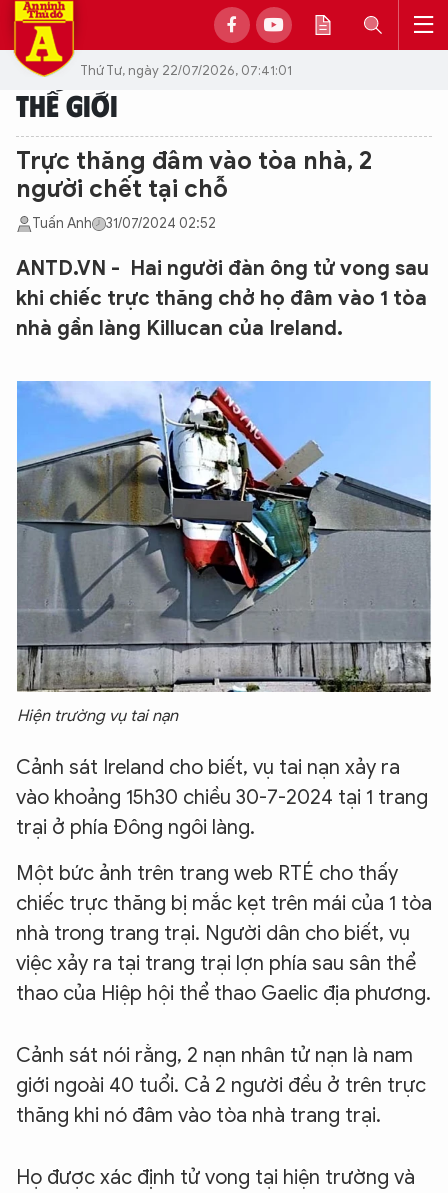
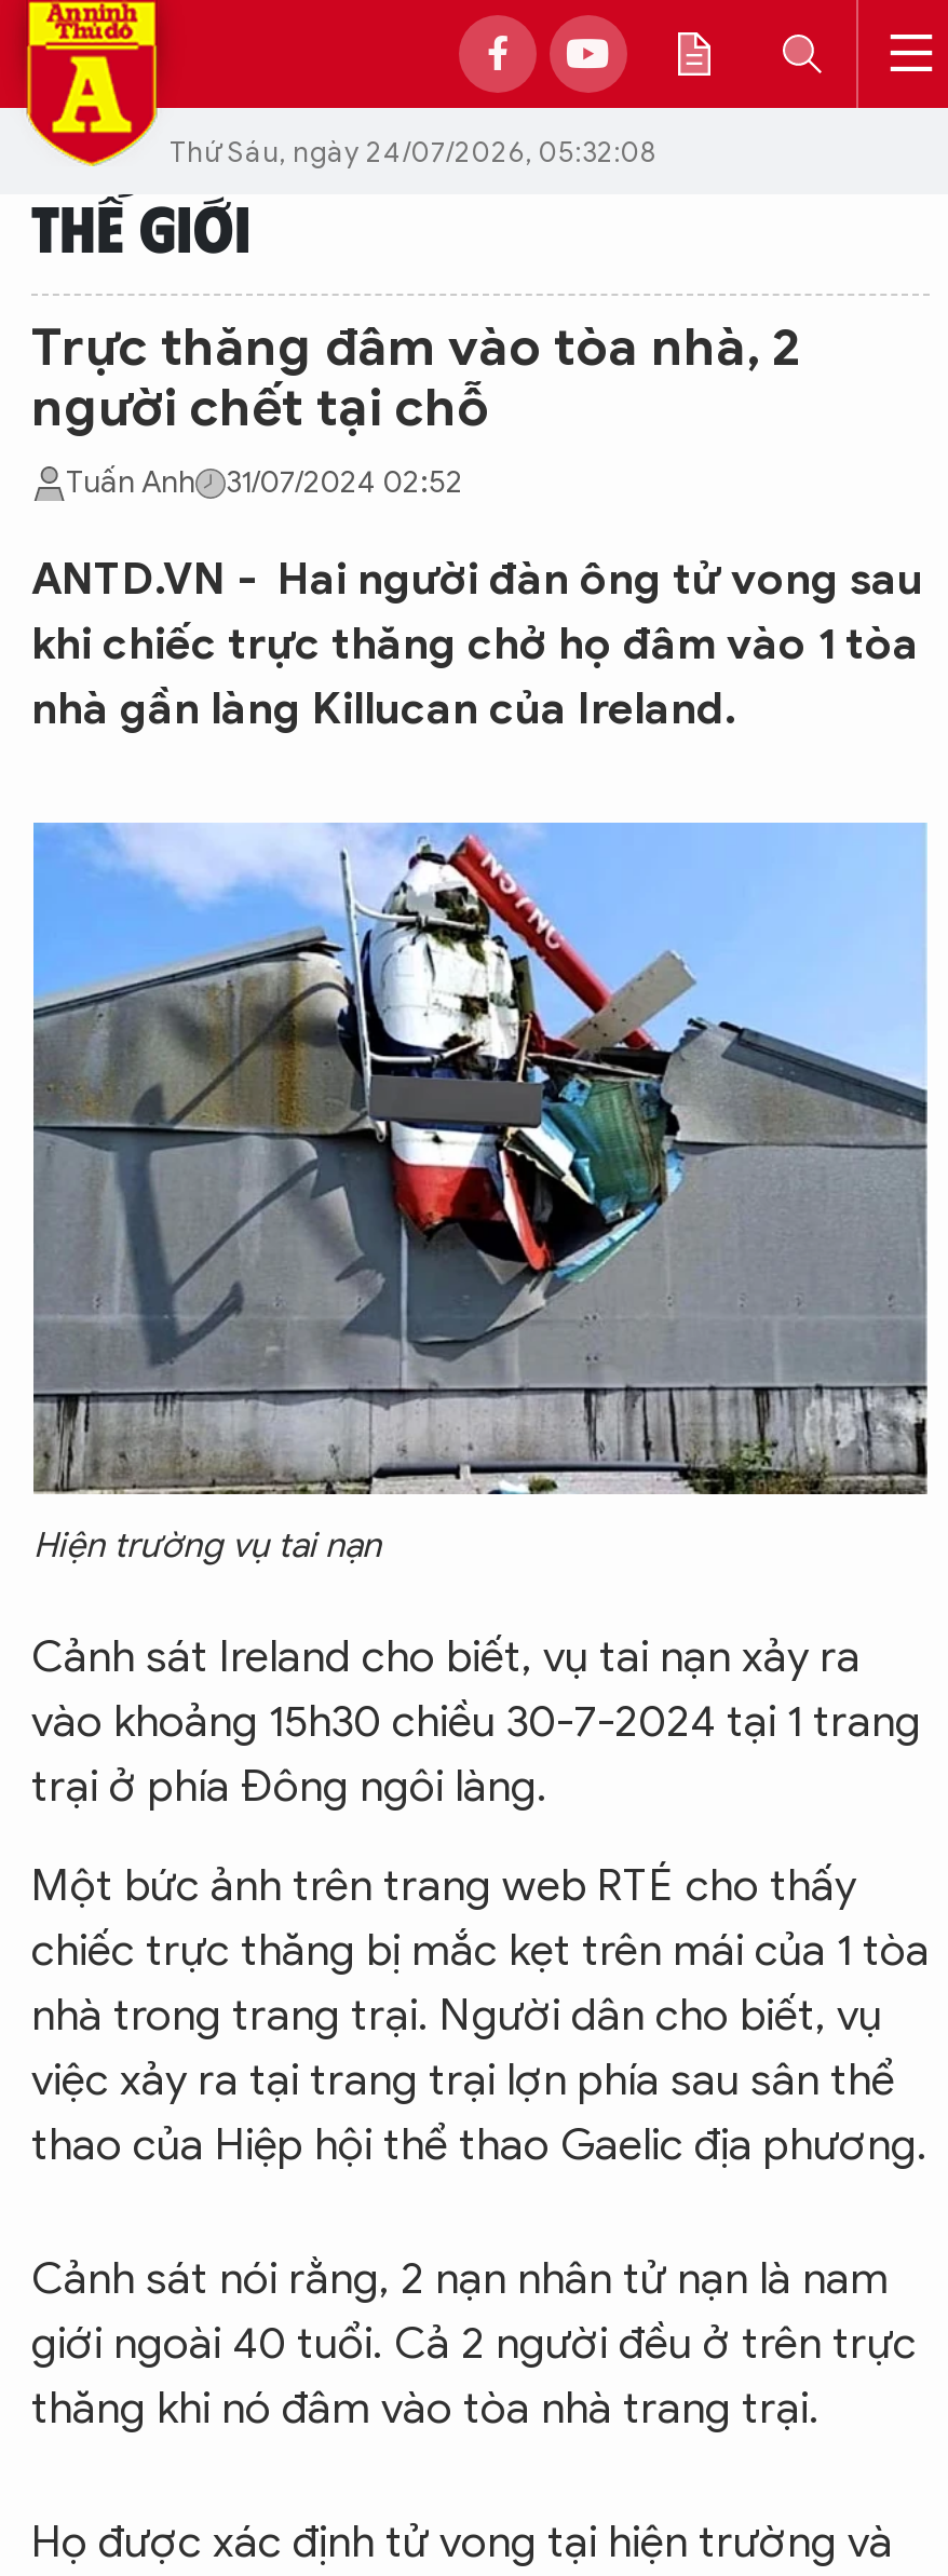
- Thứ Tư, ngày 22/07/2026, 07:41:01
+ Thứ Sáu, ngày 24/07/2026, 05:32:08
